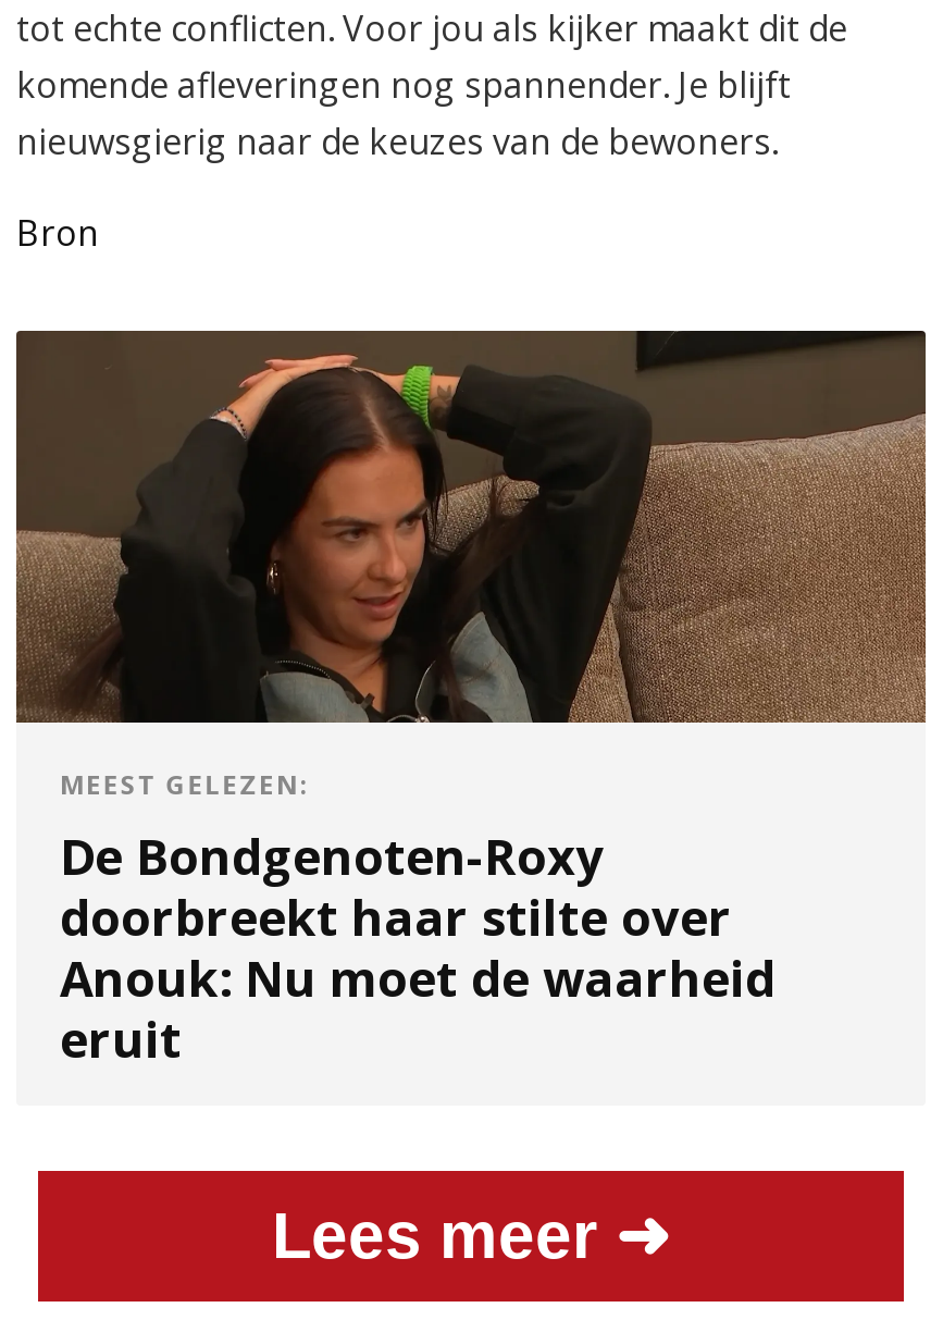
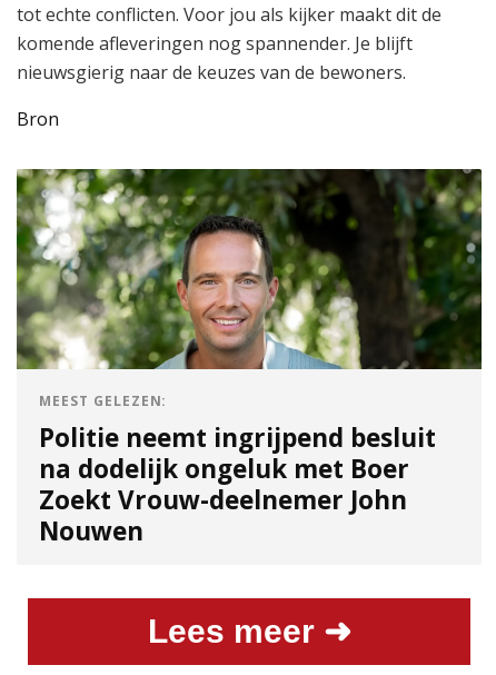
- [image]
+ [image]

- De Bondgenoten-Roxy
- doorbreekt haar stilte over
- Anouk: Nu moet de waarheid
- eruit
+ Politie neemt ingrijpend besluit
+ na dodelijk ongeluk met Boer
+ Zoekt Vrouw-deelnemer John
+ Nouwen
